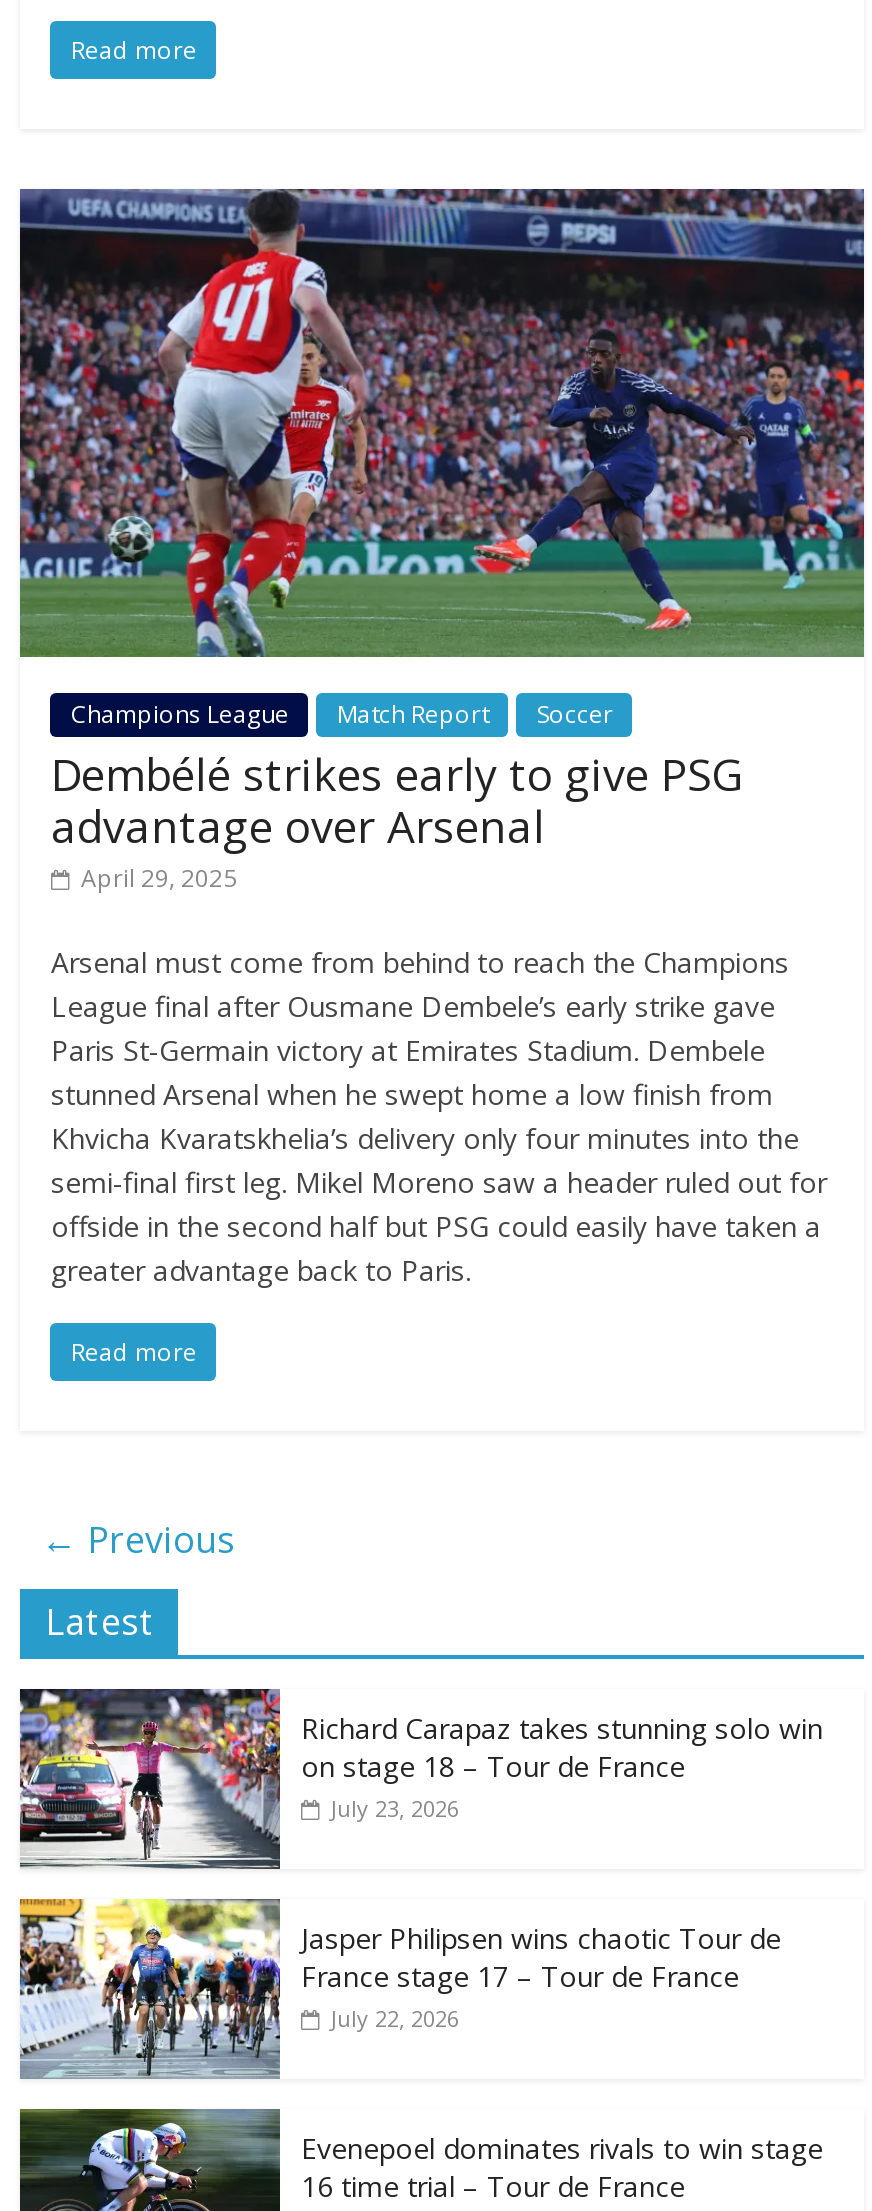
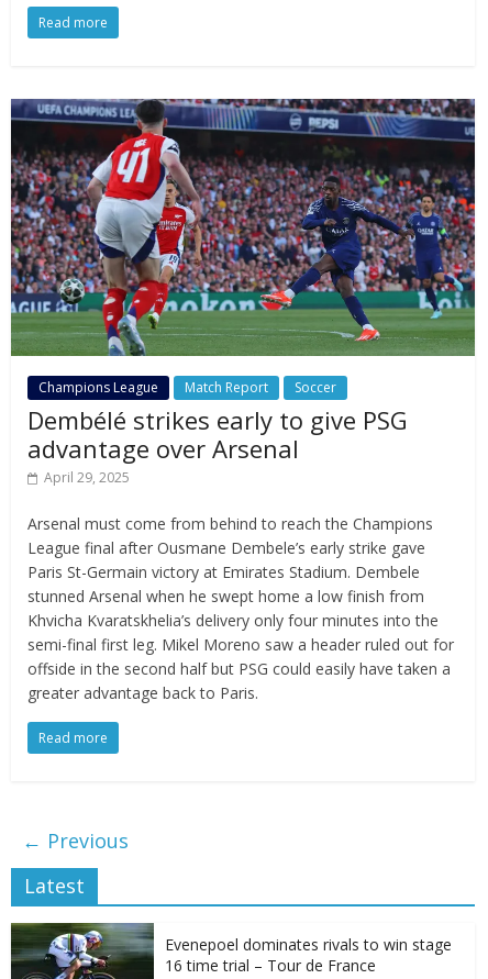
- [image]
- Richard Carapaz takes stunning solo win
- on stage 18 – Tour de France
- July 23, 2026

- [image]
- Jasper Philipsen wins chaotic Tour de
- France stage 17 – Tour de France
- July 22, 2026
